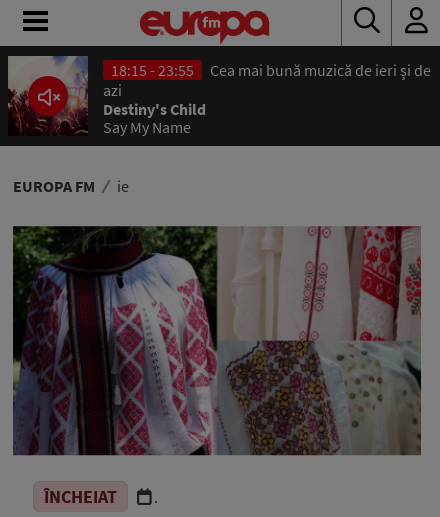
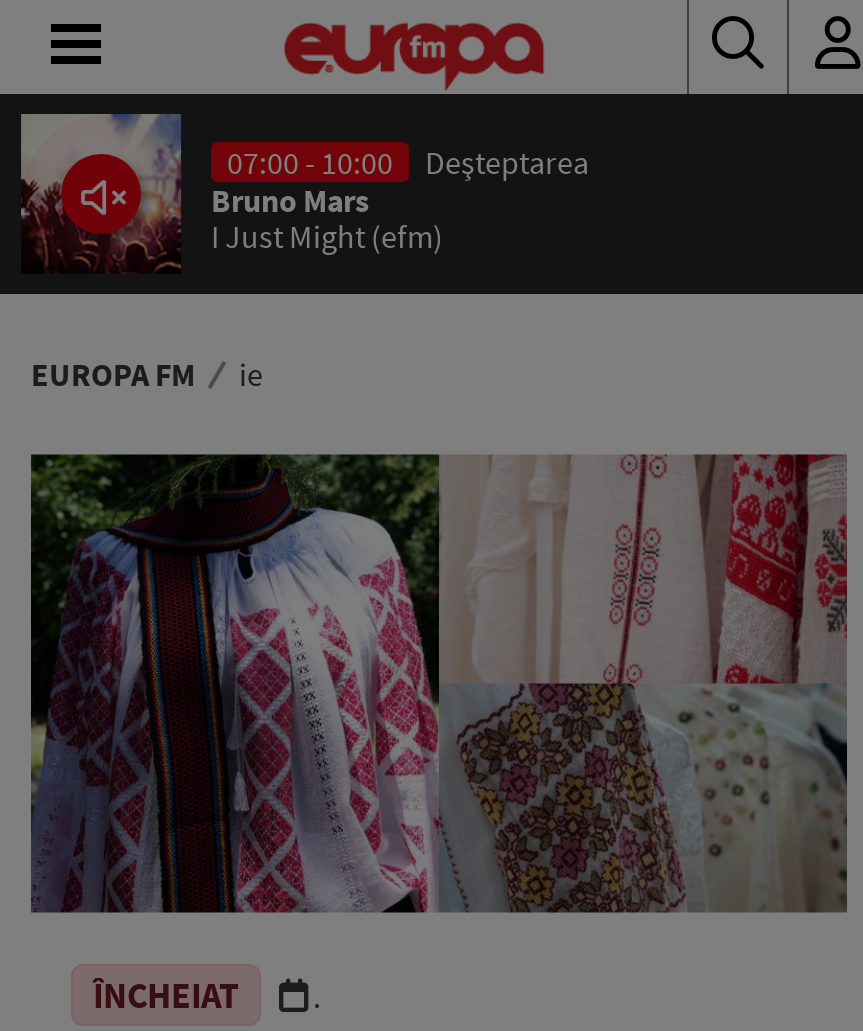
- 18:15 - 23:55
- Cea mai bună muzică de ieri și de
- azi
- Destiny's Child
- Say My Name
